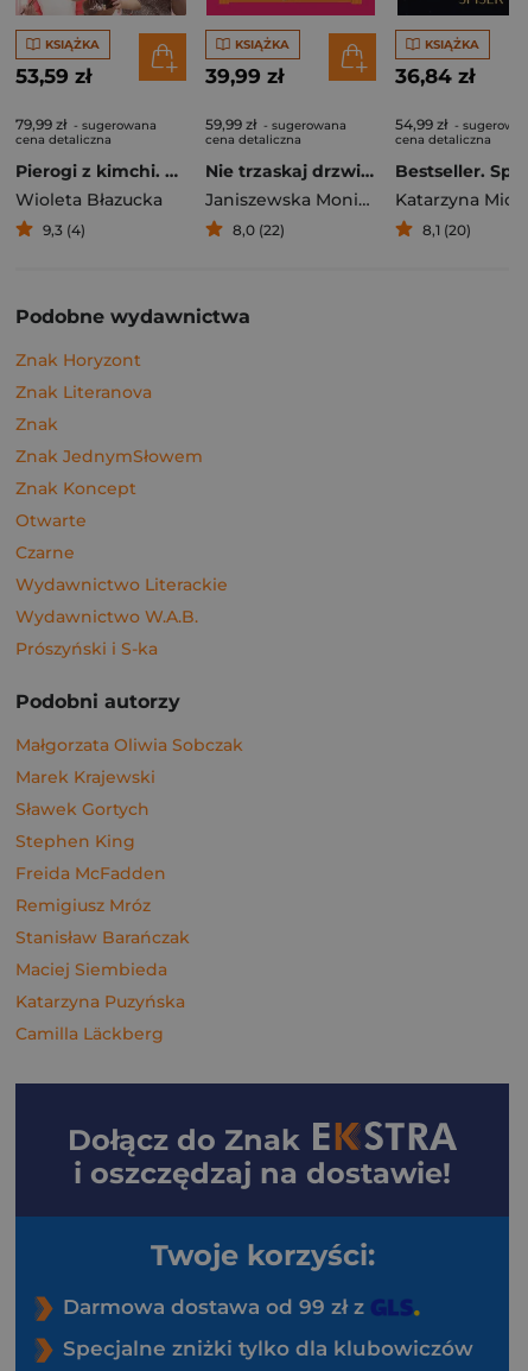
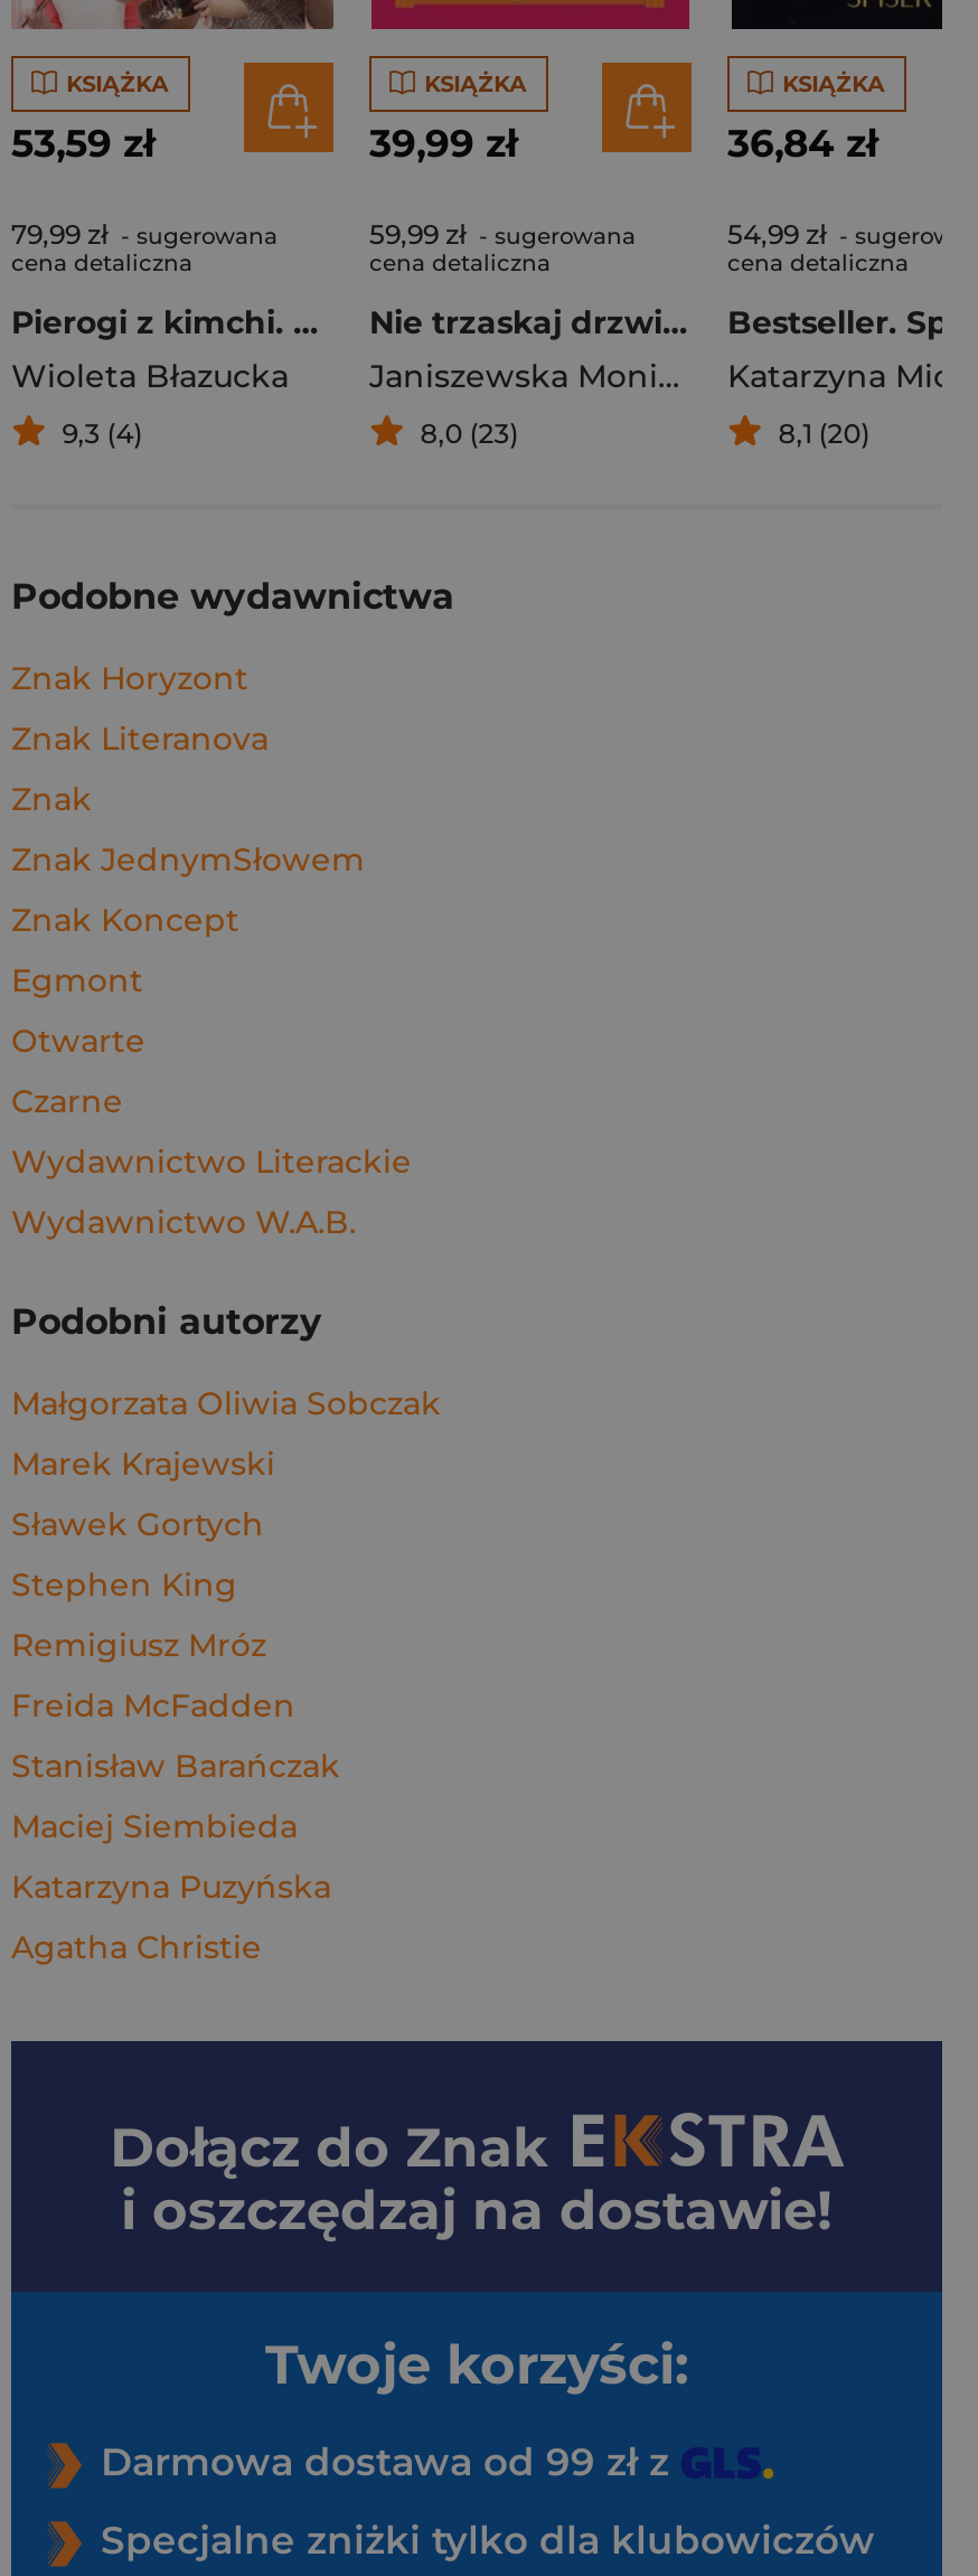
- 8,0 (22)
+ 8,0 (23)

+ Egmont

moved down: Otwarte | Czarne | Wydawnictwo Literackie | Wydawnictwo W.A.B.

- Prószyński i S-ka

moved down: Freida McFadden

moved up: Remigiusz Mróz

- Camilla Läckberg
+ Agatha Christie
